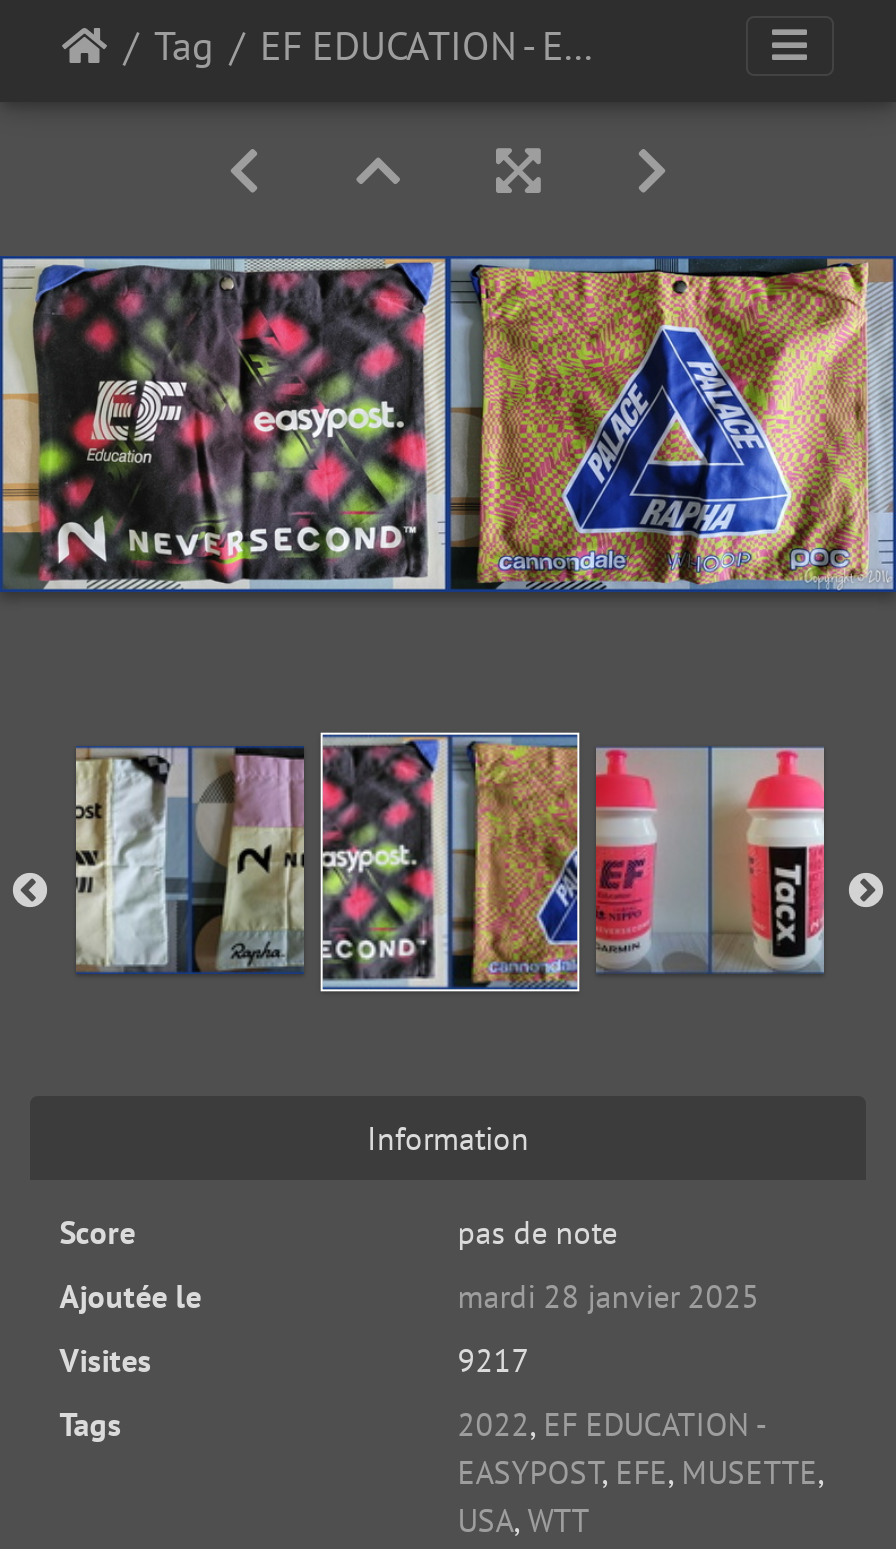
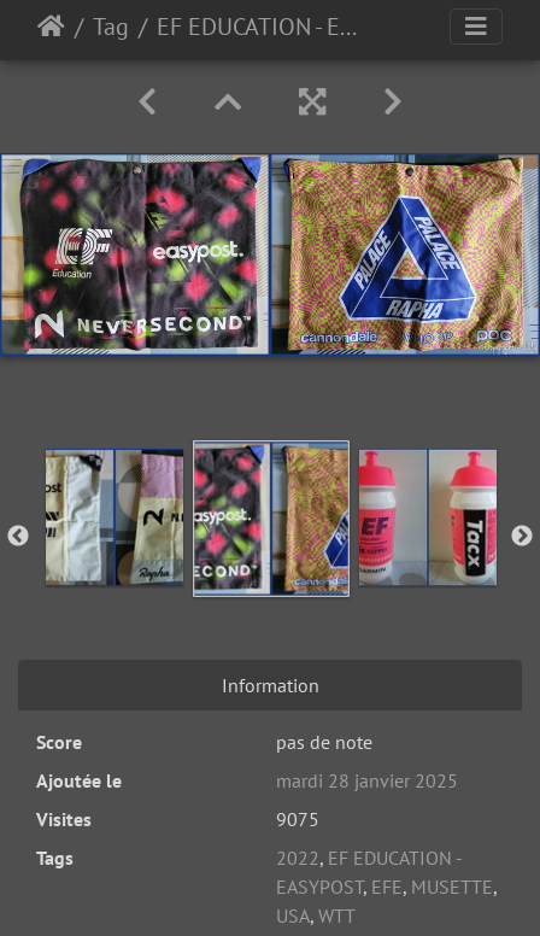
- 9217
+ 9075
